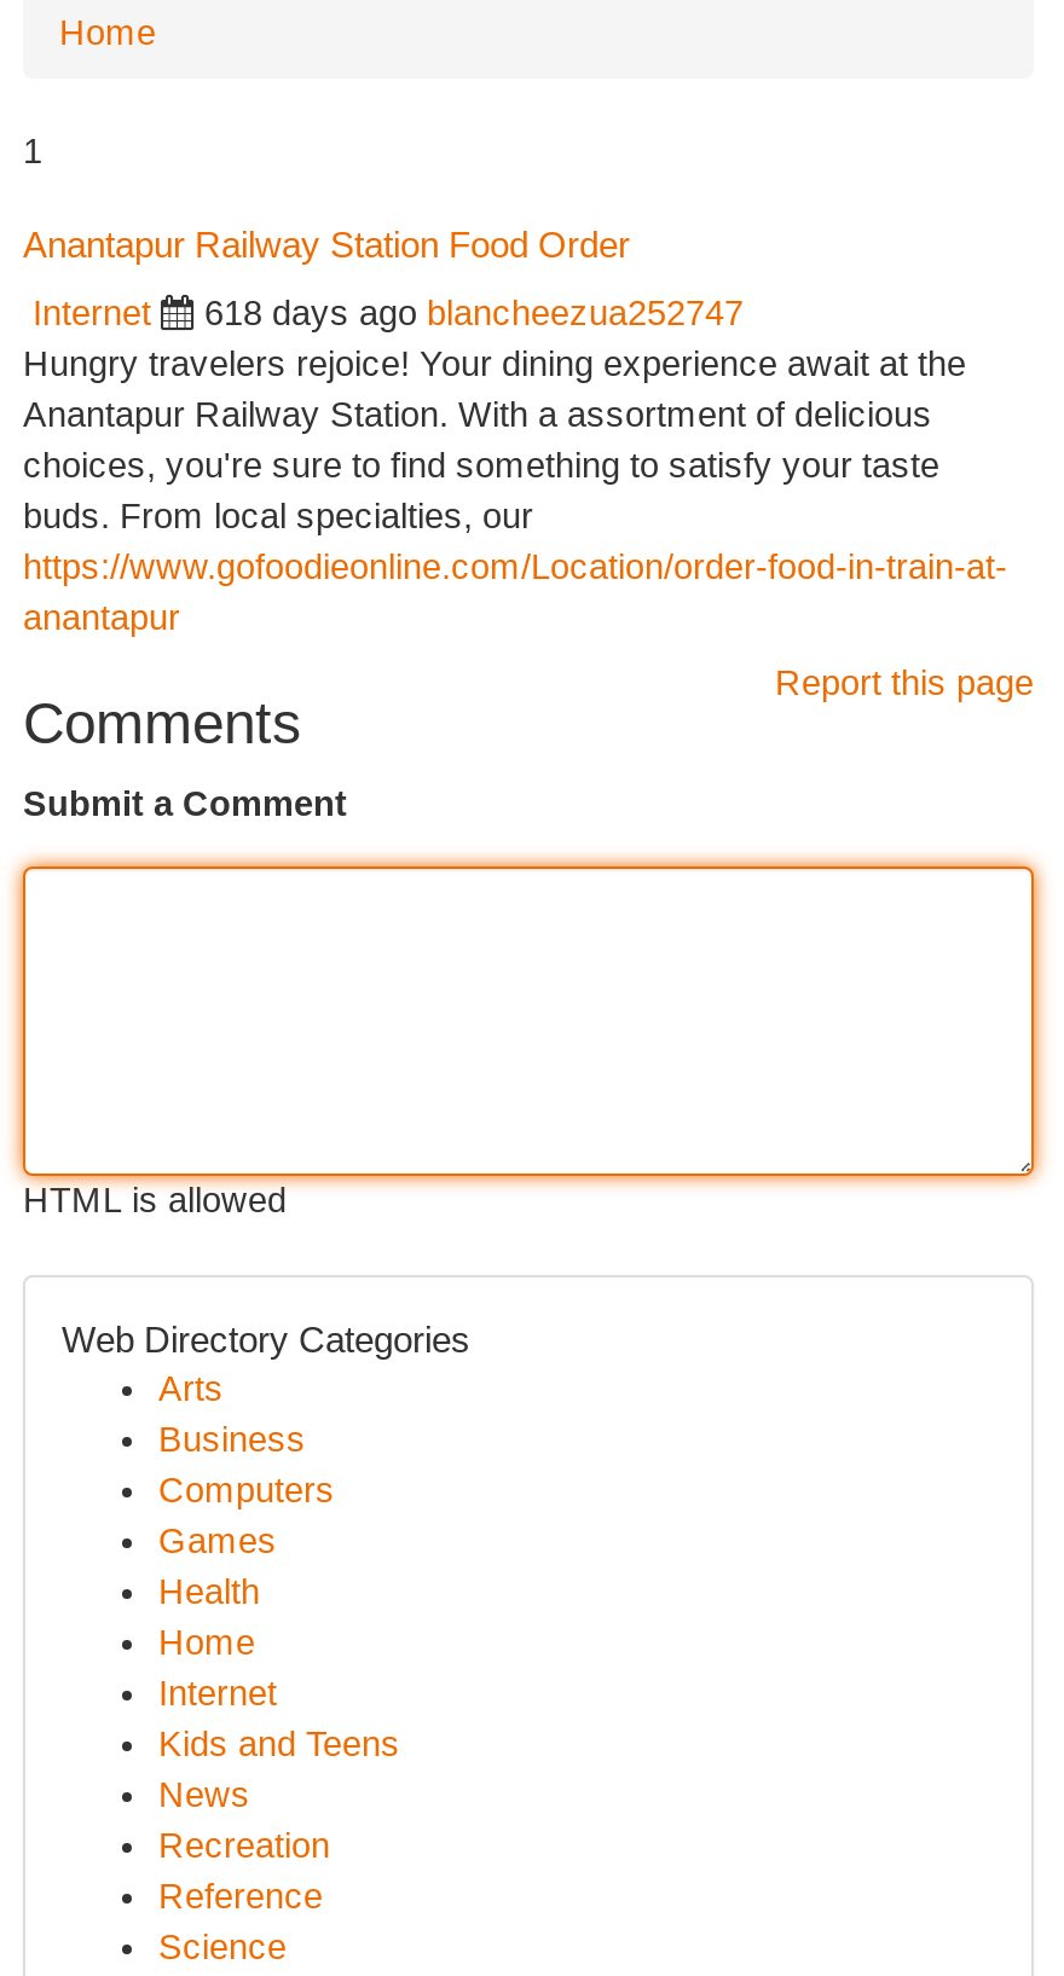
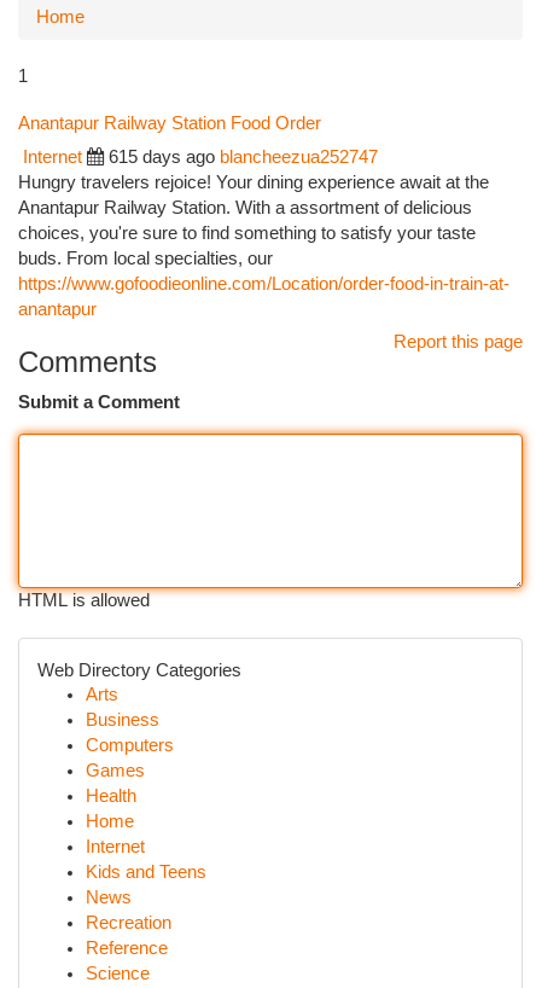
- 618 days ago blancheezua252747
+ 615 days ago blancheezua252747
